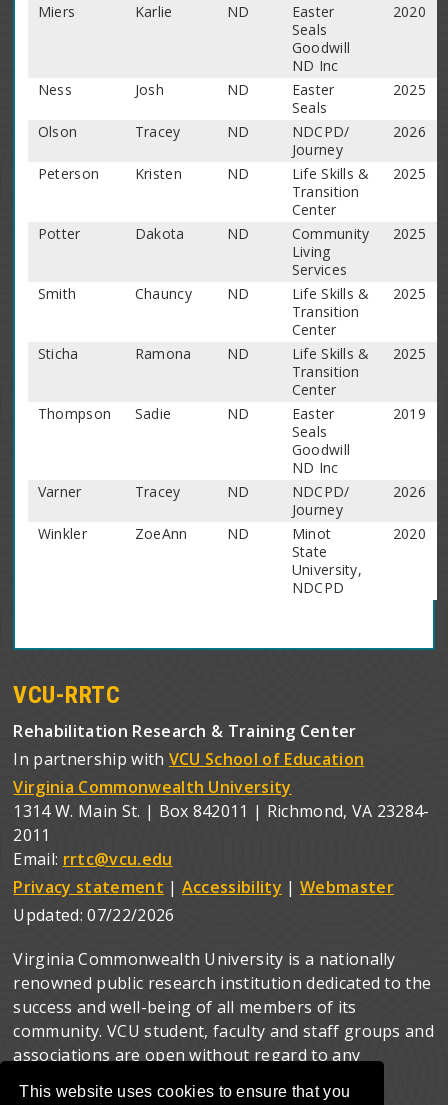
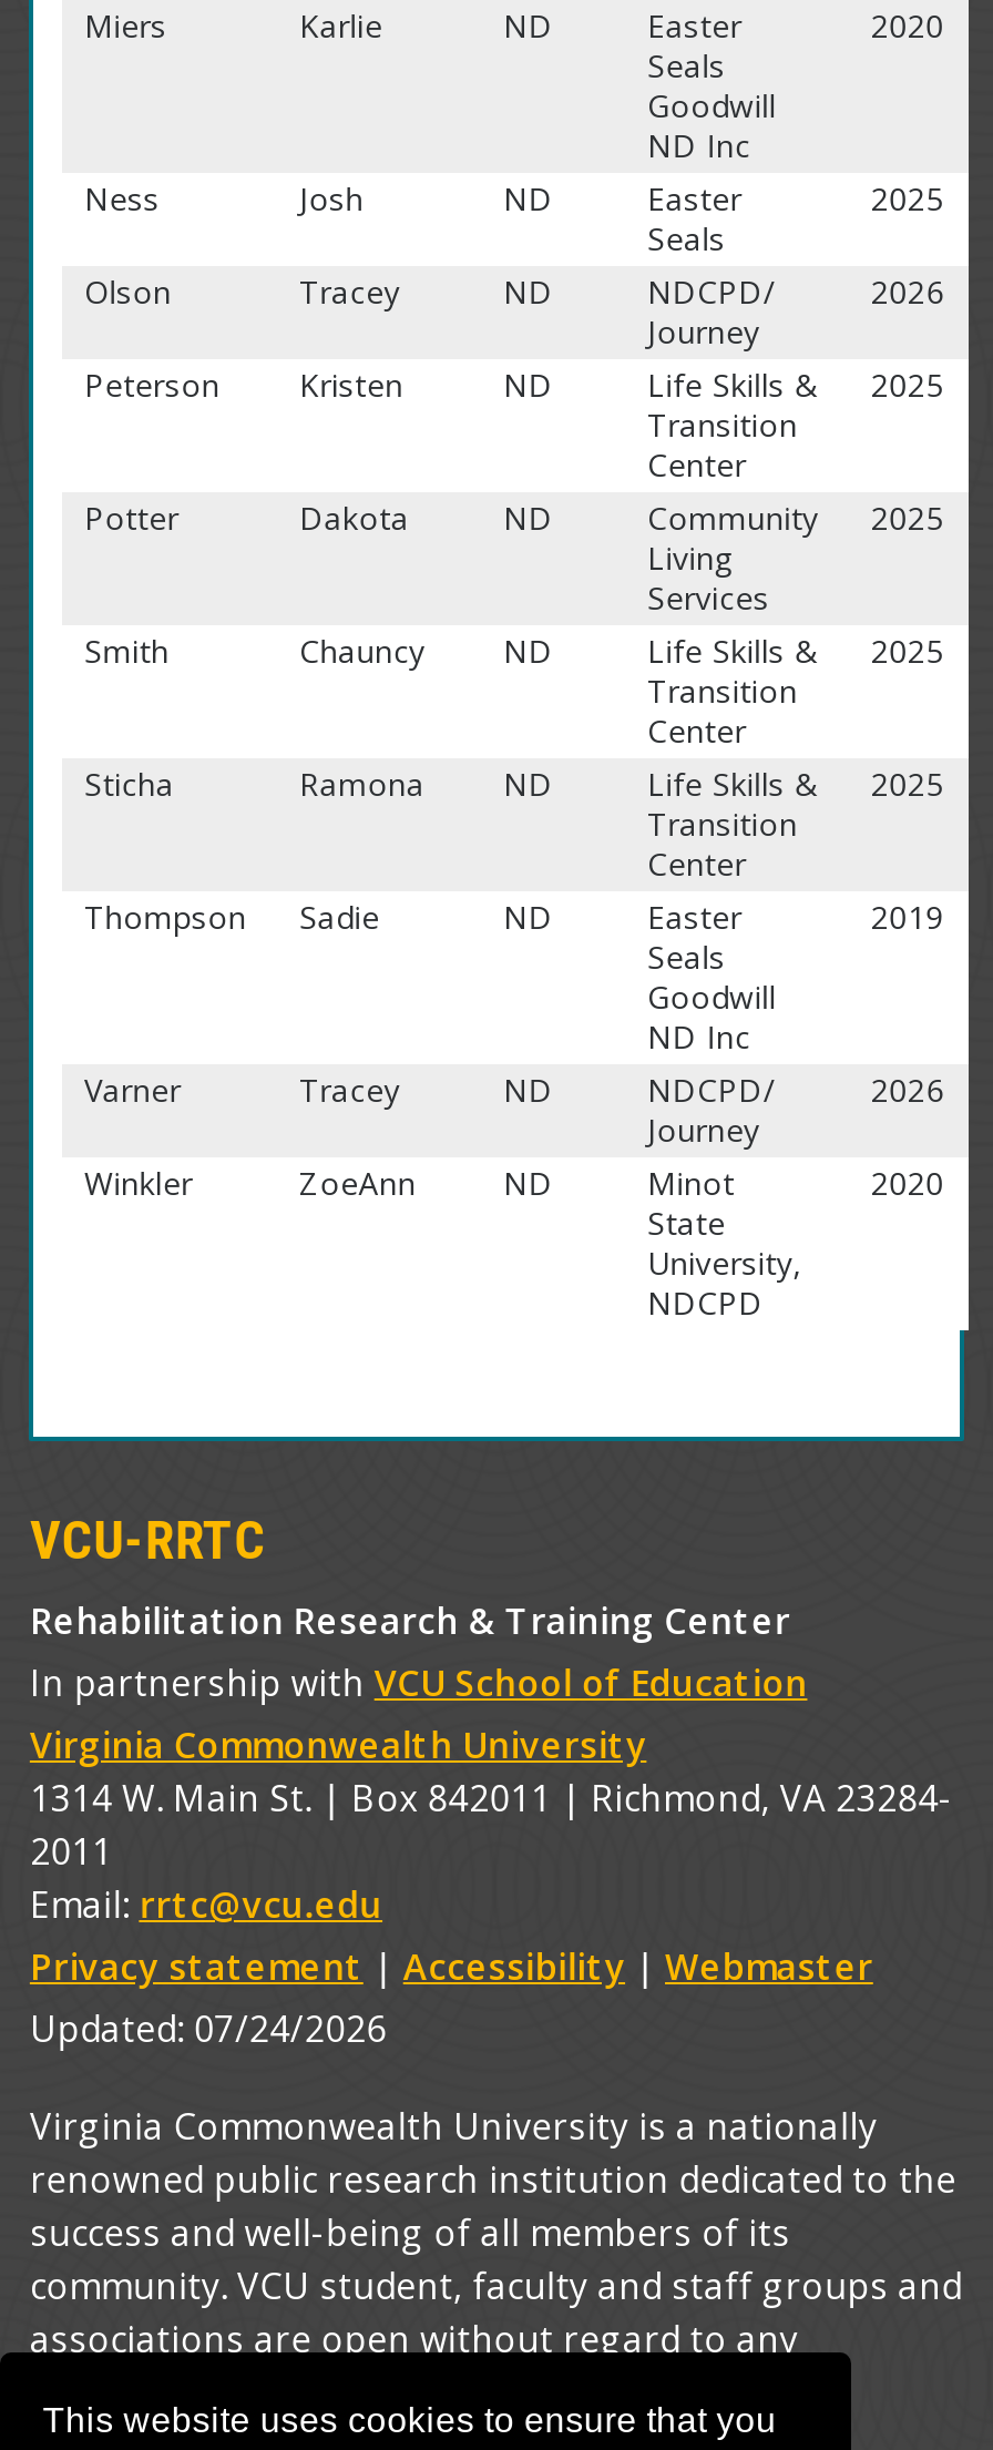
- Updated: 07/22/2026
+ Updated: 07/24/2026
